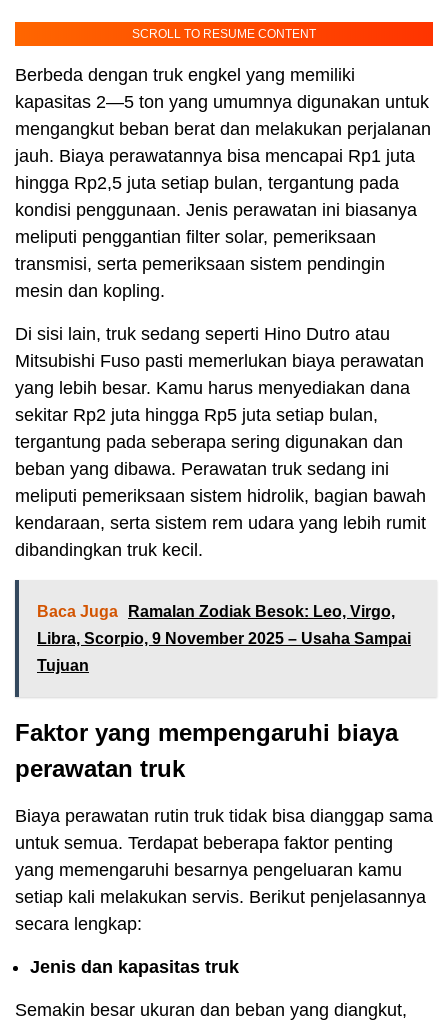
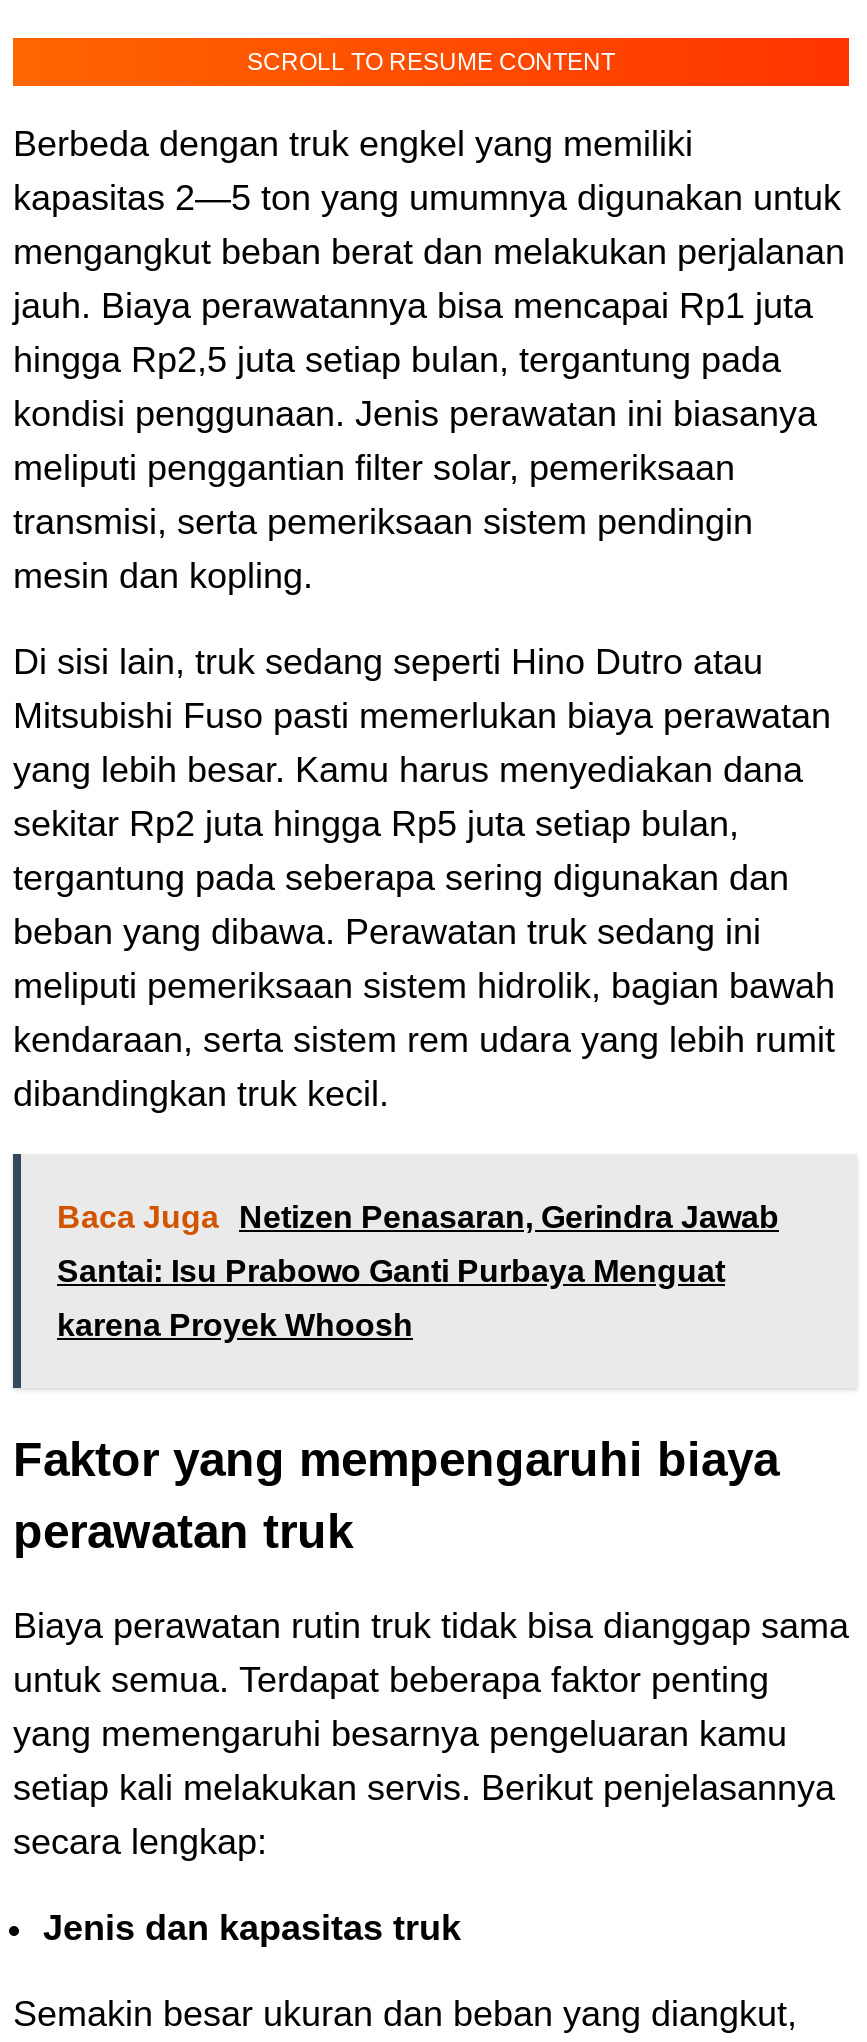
- Baca Juga Ramalan Zodiak Besok: Leo, Virgo,
+ Baca Juga Netizen Penasaran, Gerindra Jawab

- Libra, Scorpio, 9 November 2025 – Usaha Sampai
+ Santai: Isu Prabowo Ganti Purbaya Menguat

- Tujuan
+ karena Proyek Whoosh
